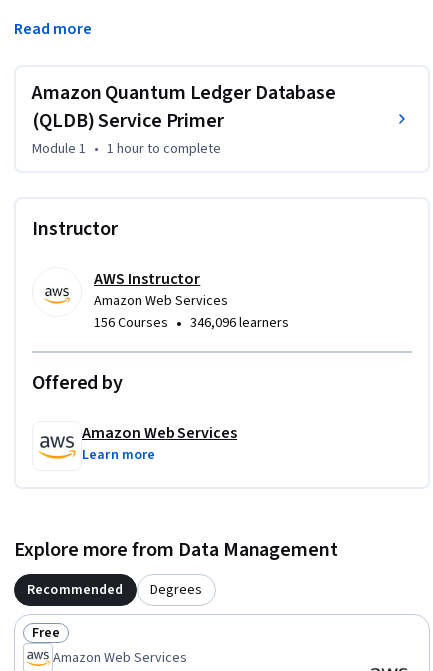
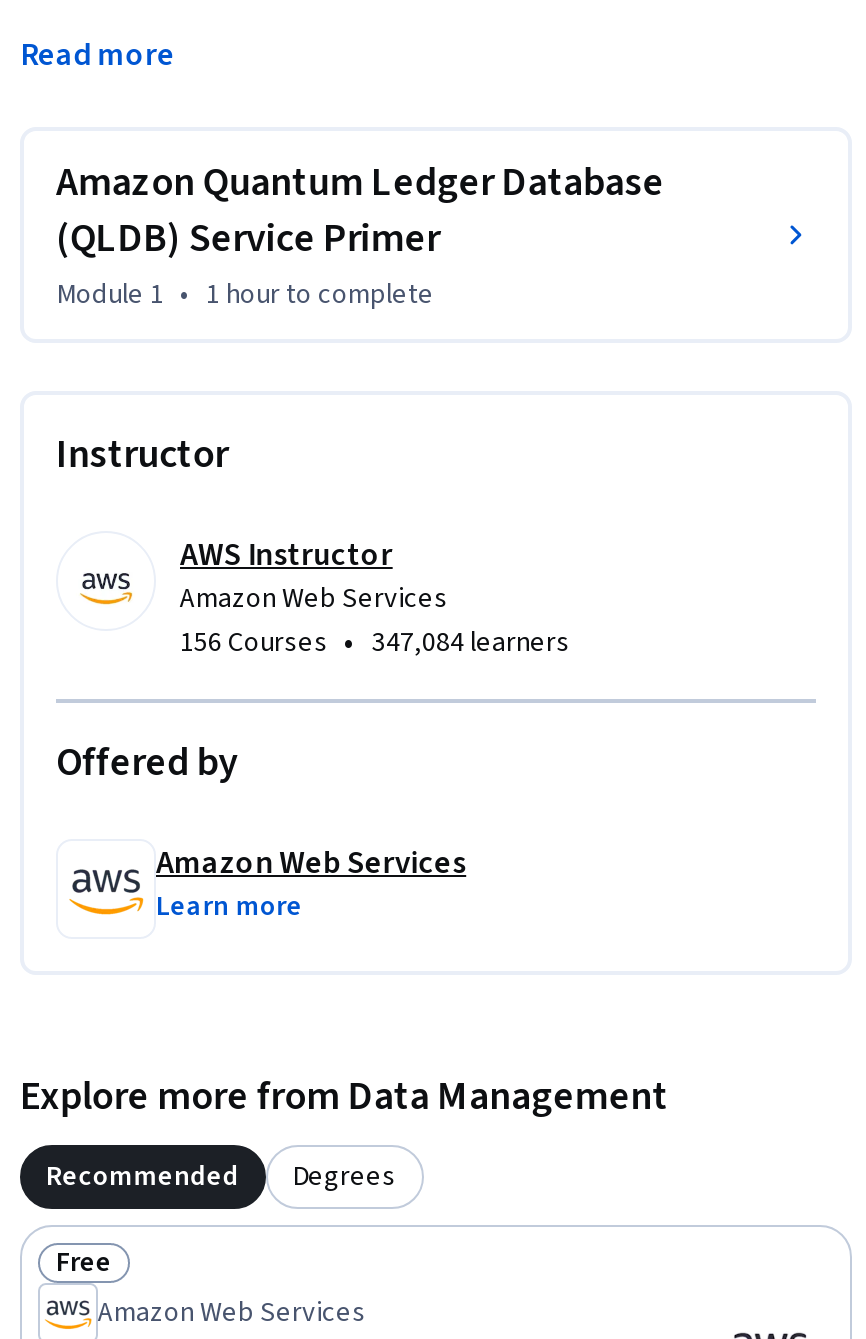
- 156 Courses • 346,096 learners
+ 156 Courses • 347,084 learners
